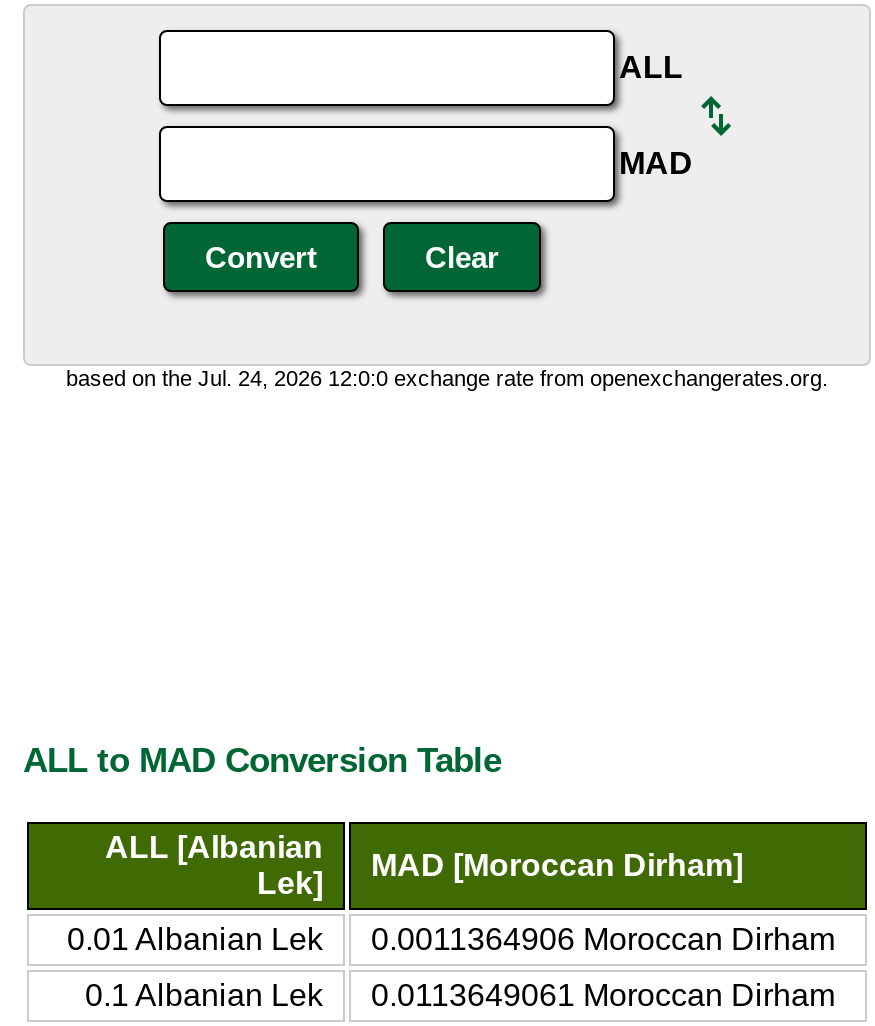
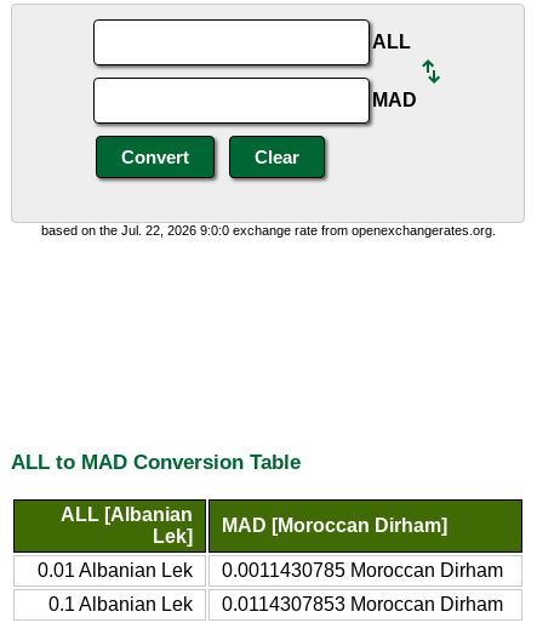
- based on the Jul. 24, 2026 12:0:0 exchange rate from openexchangerates.org.
+ based on the Jul. 22, 2026 9:0:0 exchange rate from openexchangerates.org.

- 0.0011364906 Moroccan Dirham
+ 0.0011430785 Moroccan Dirham

- 0.0113649061 Moroccan Dirham
+ 0.0114307853 Moroccan Dirham
